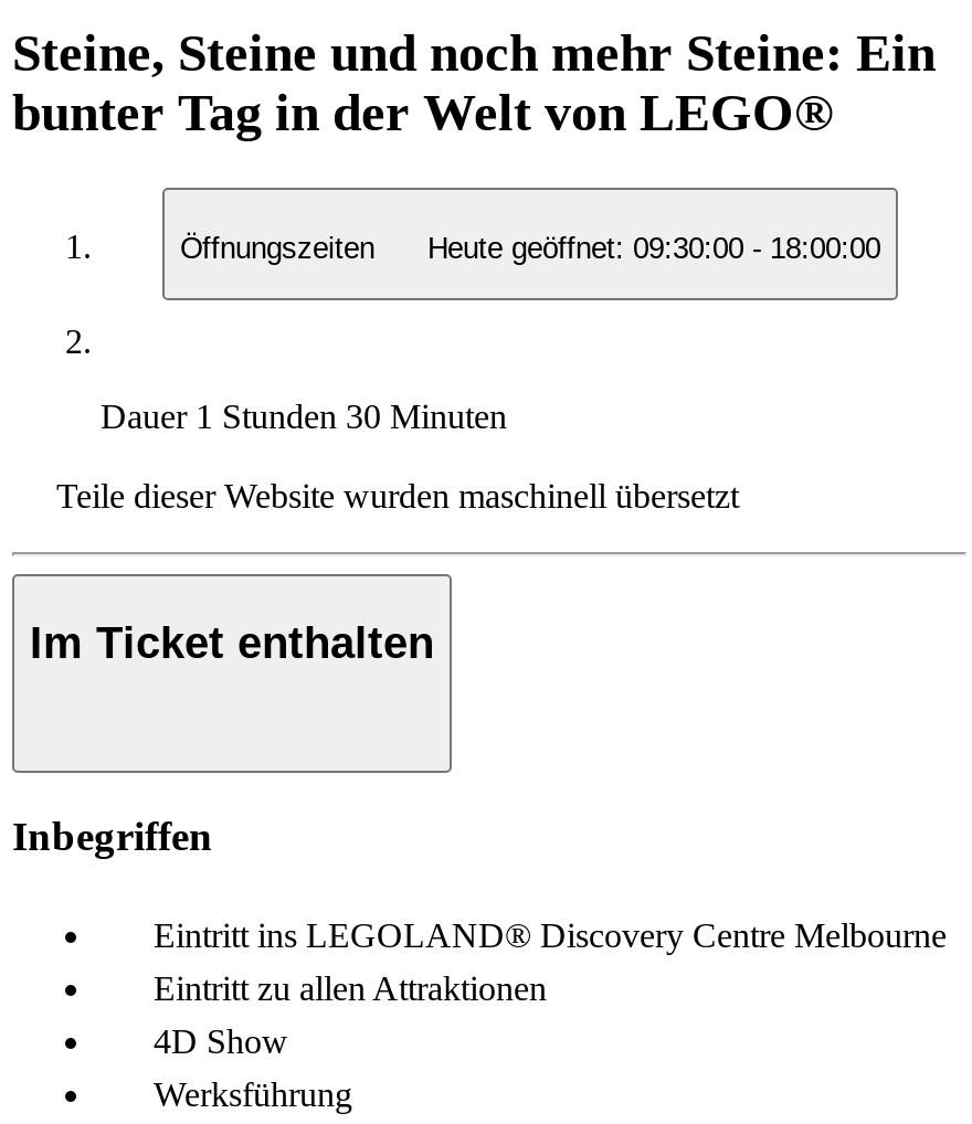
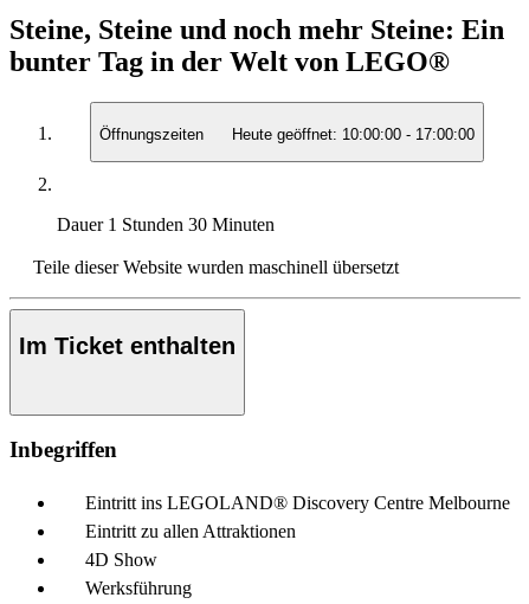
- Heute geöffnet: 09:30:00 - 18:00:00
+ Heute geöffnet: 10:00:00 - 17:00:00
